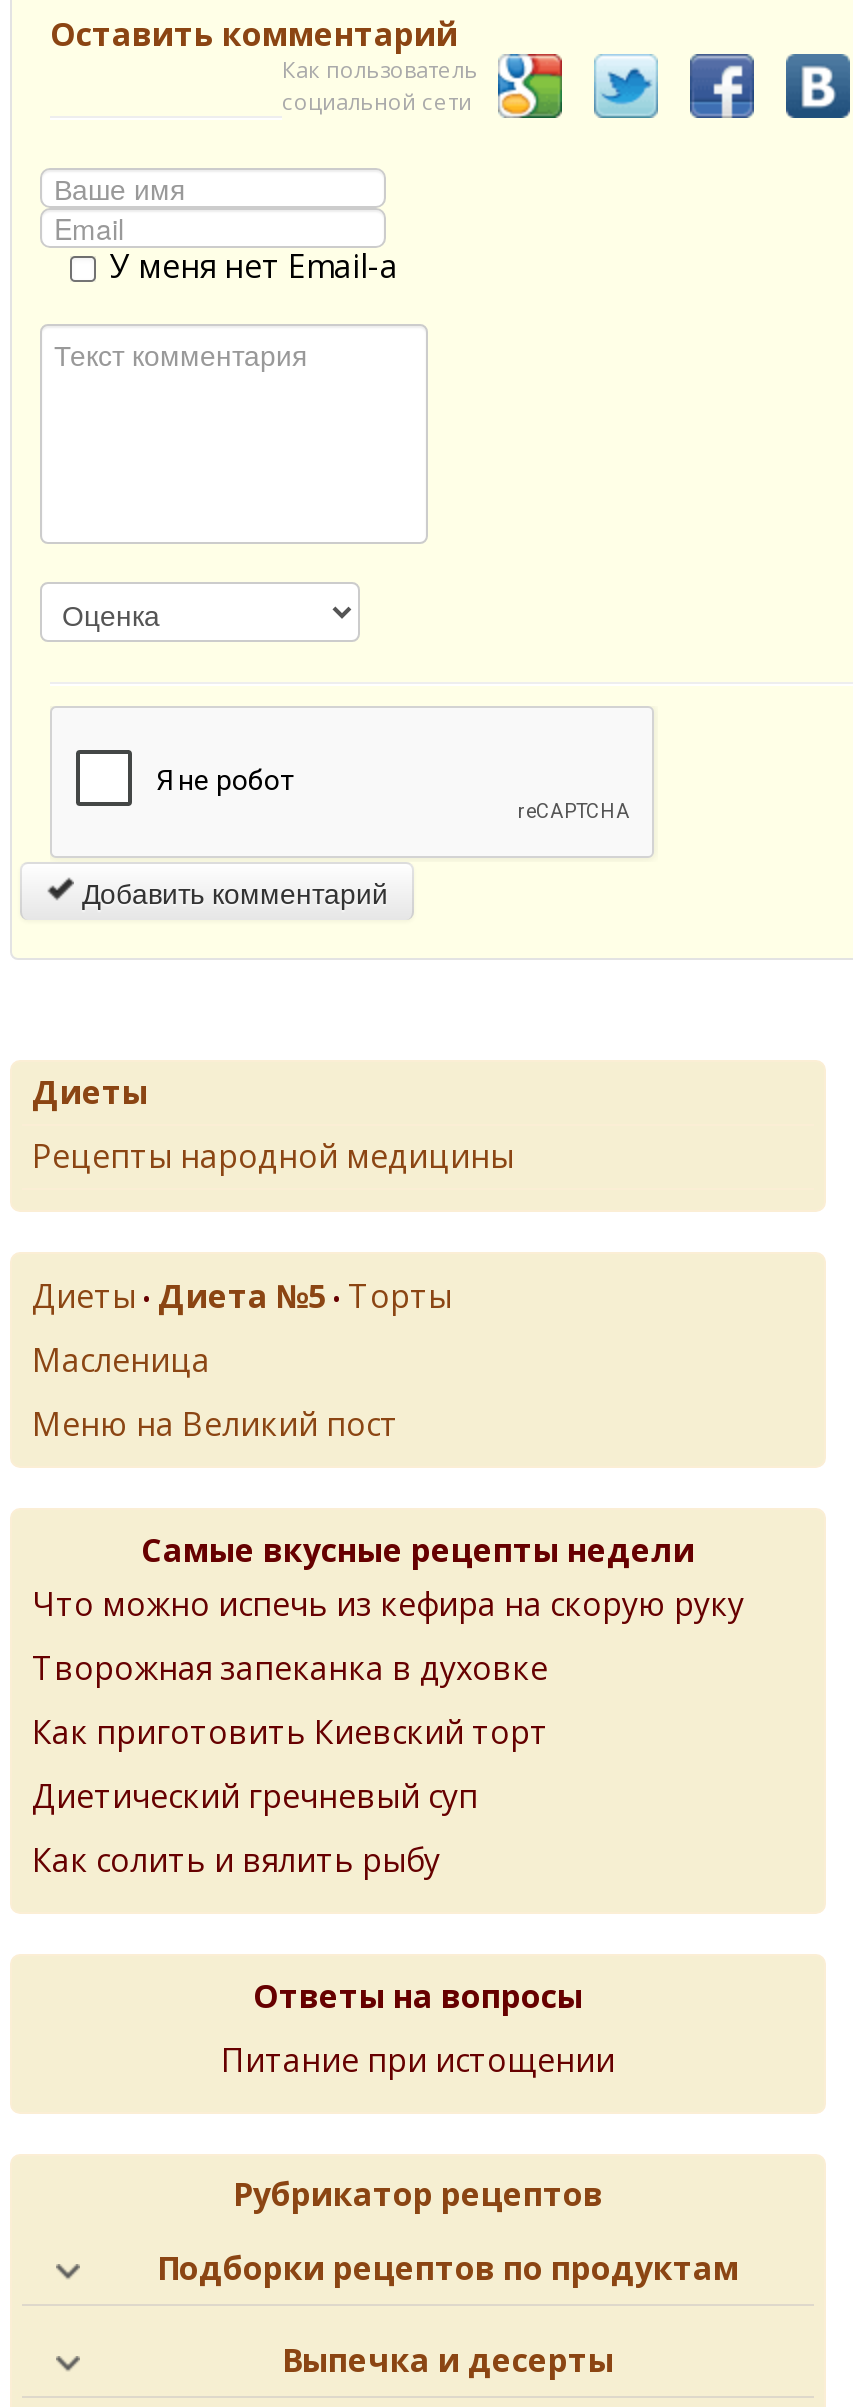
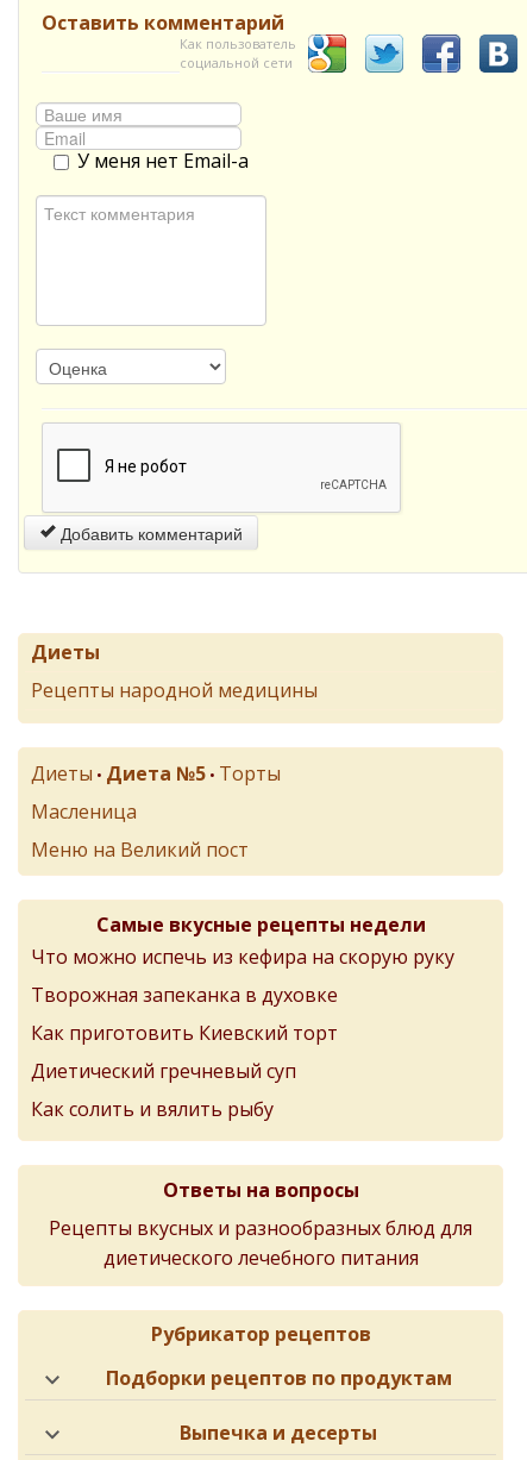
- Питание при истощении
+ Рецепты вкусных и разнообразных блюд для
+ диетического лечебного питания
